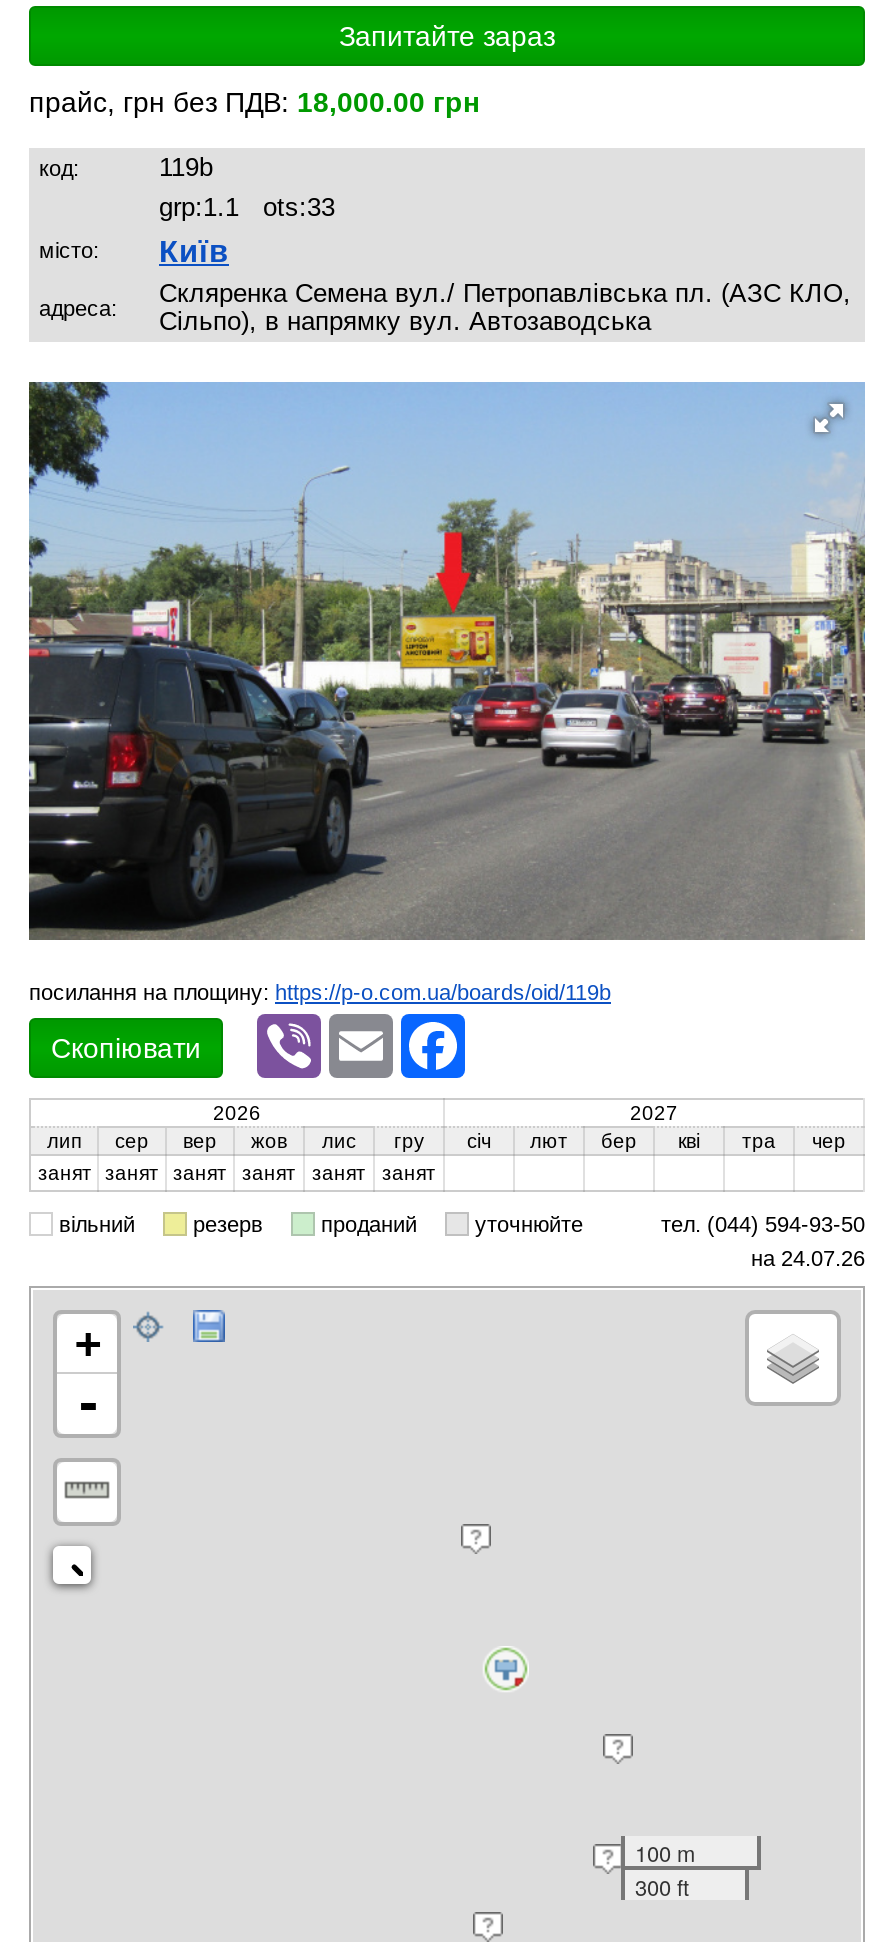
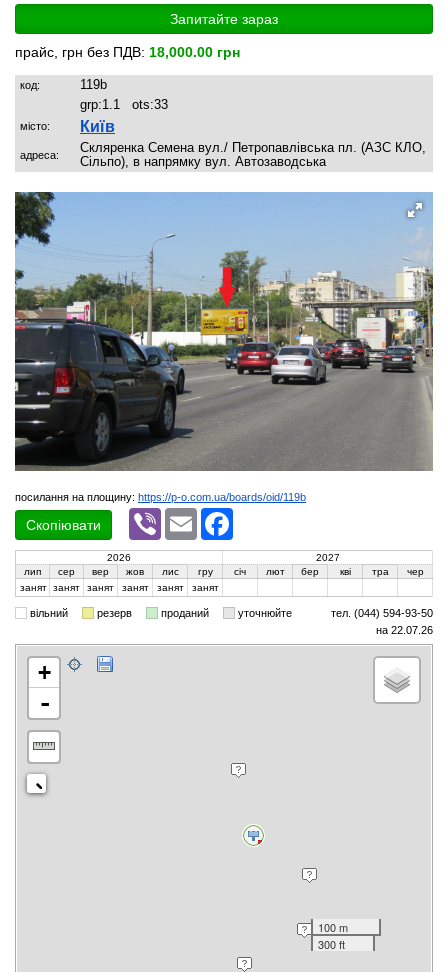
- на 24.07.26
+ на 22.07.26
